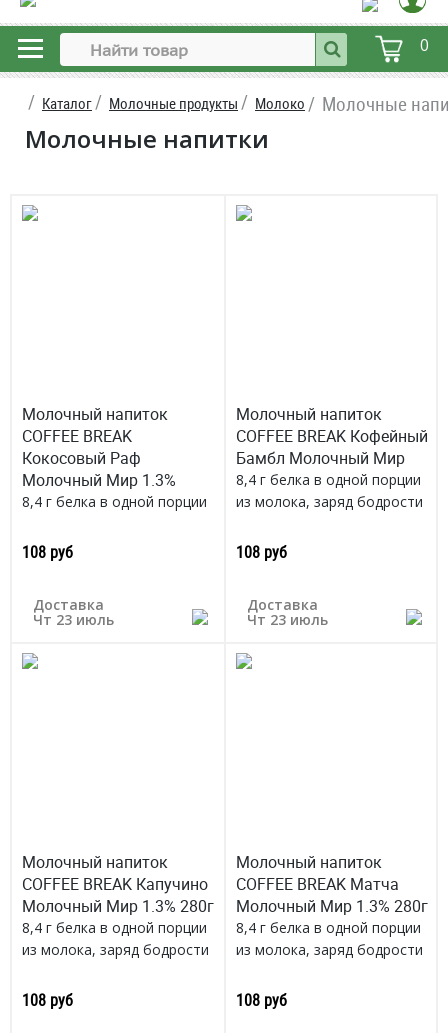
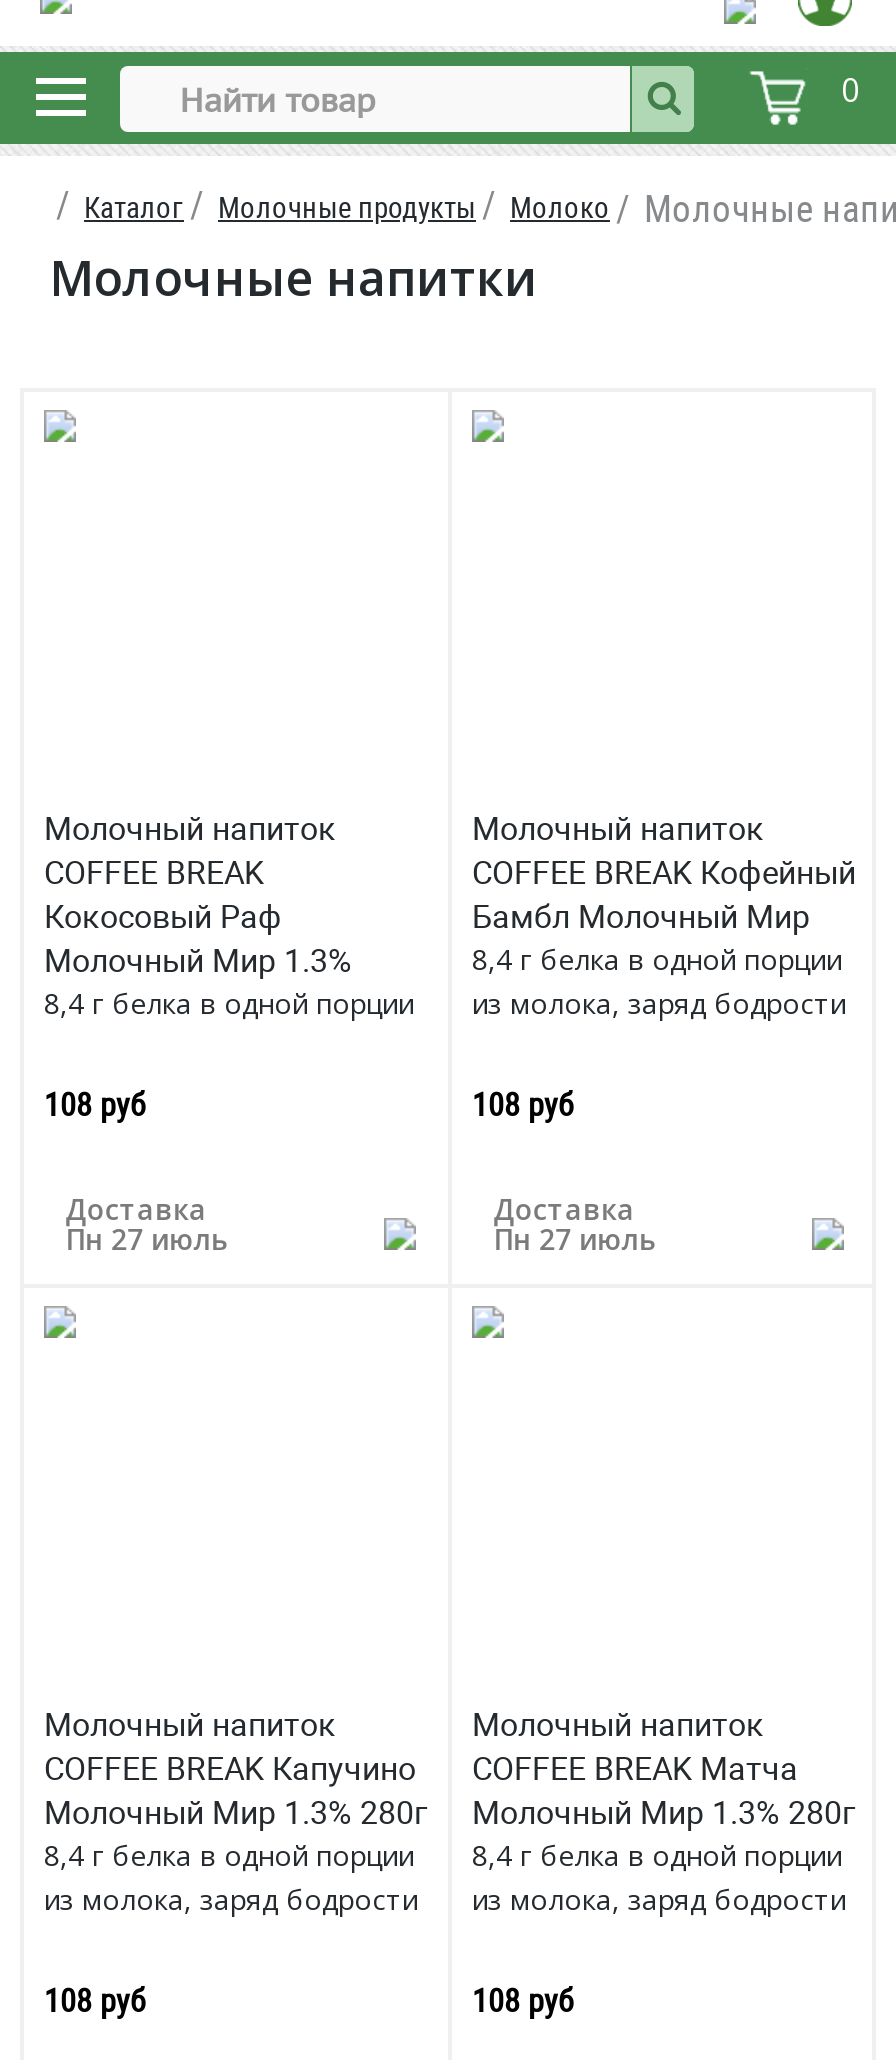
- Чт 23 июль
+ Пн 27 июль

- Чт 23 июль
+ Пн 27 июль
